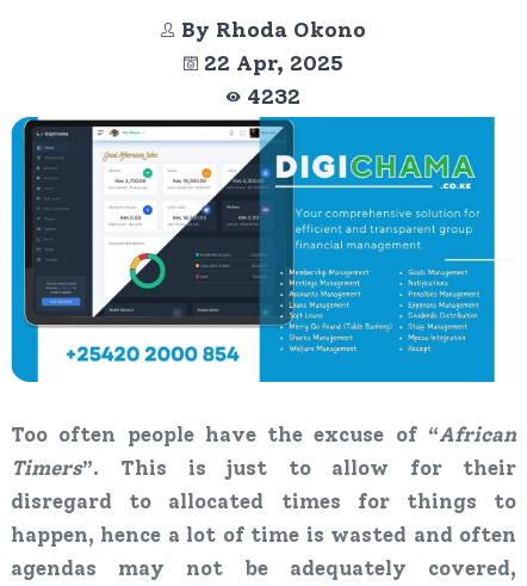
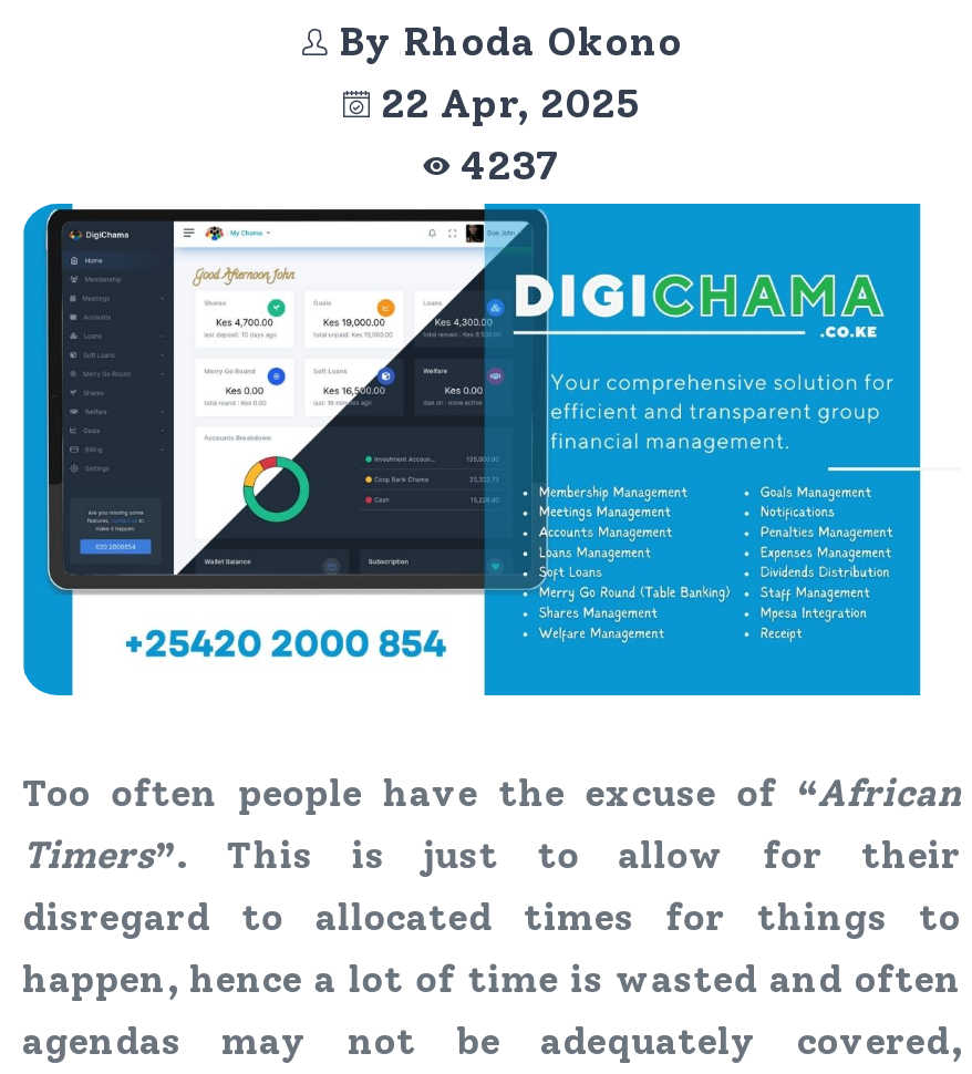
- 4232
+ 4237
